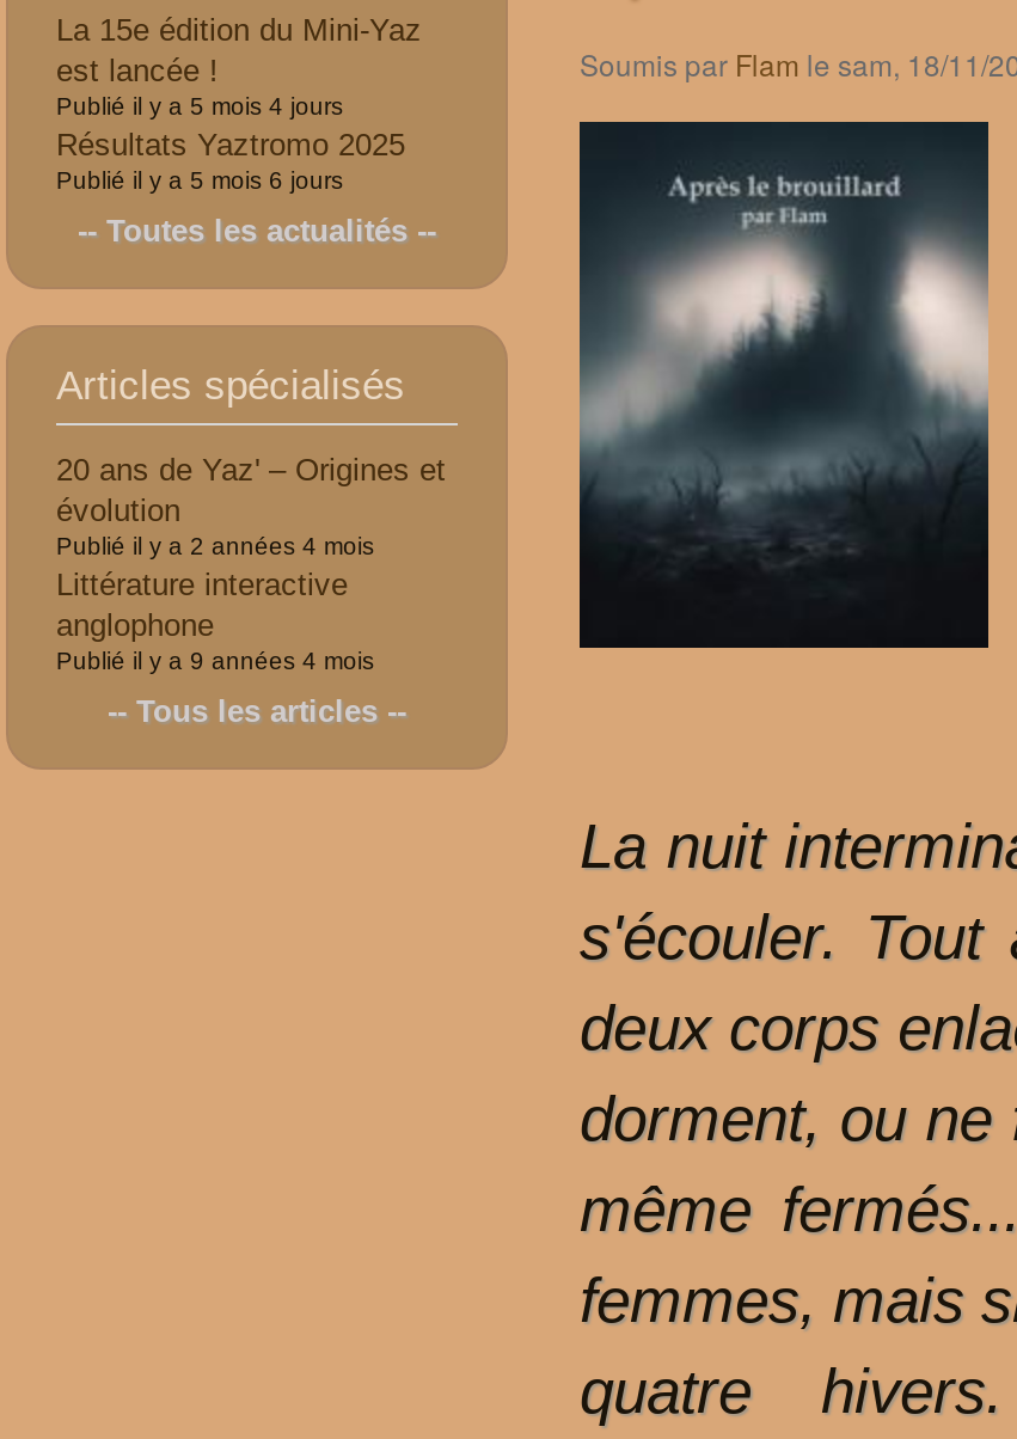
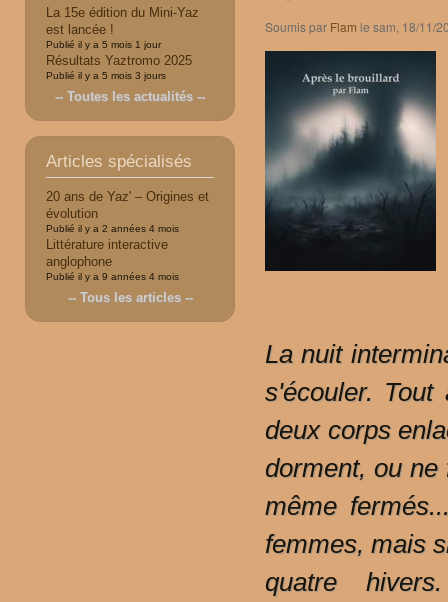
- Publié il y a 5 mois 4 jours
+ Publié il y a 5 mois 1 jour

- Publié il y a 5 mois 6 jours
+ Publié il y a 5 mois 3 jours
